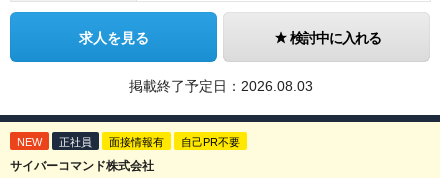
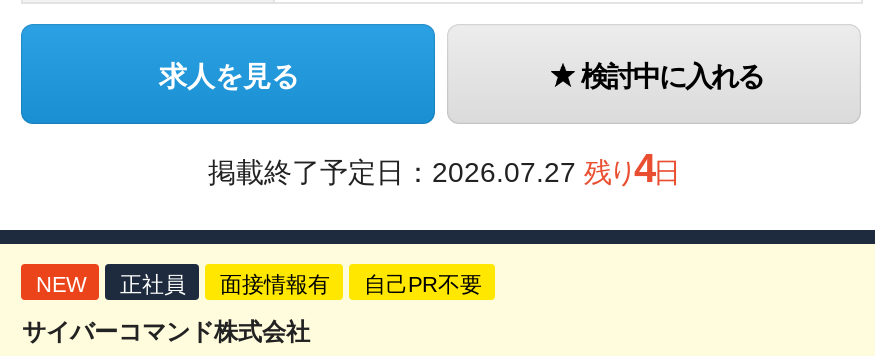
- 掲載終了予定日：2026.08.03
+ 掲載終了予定日：2026.07.27 残り4日
